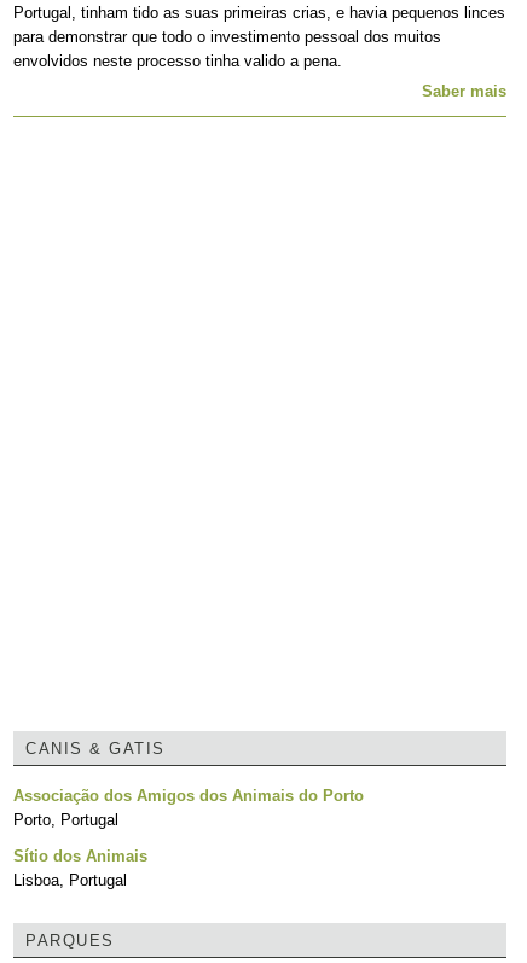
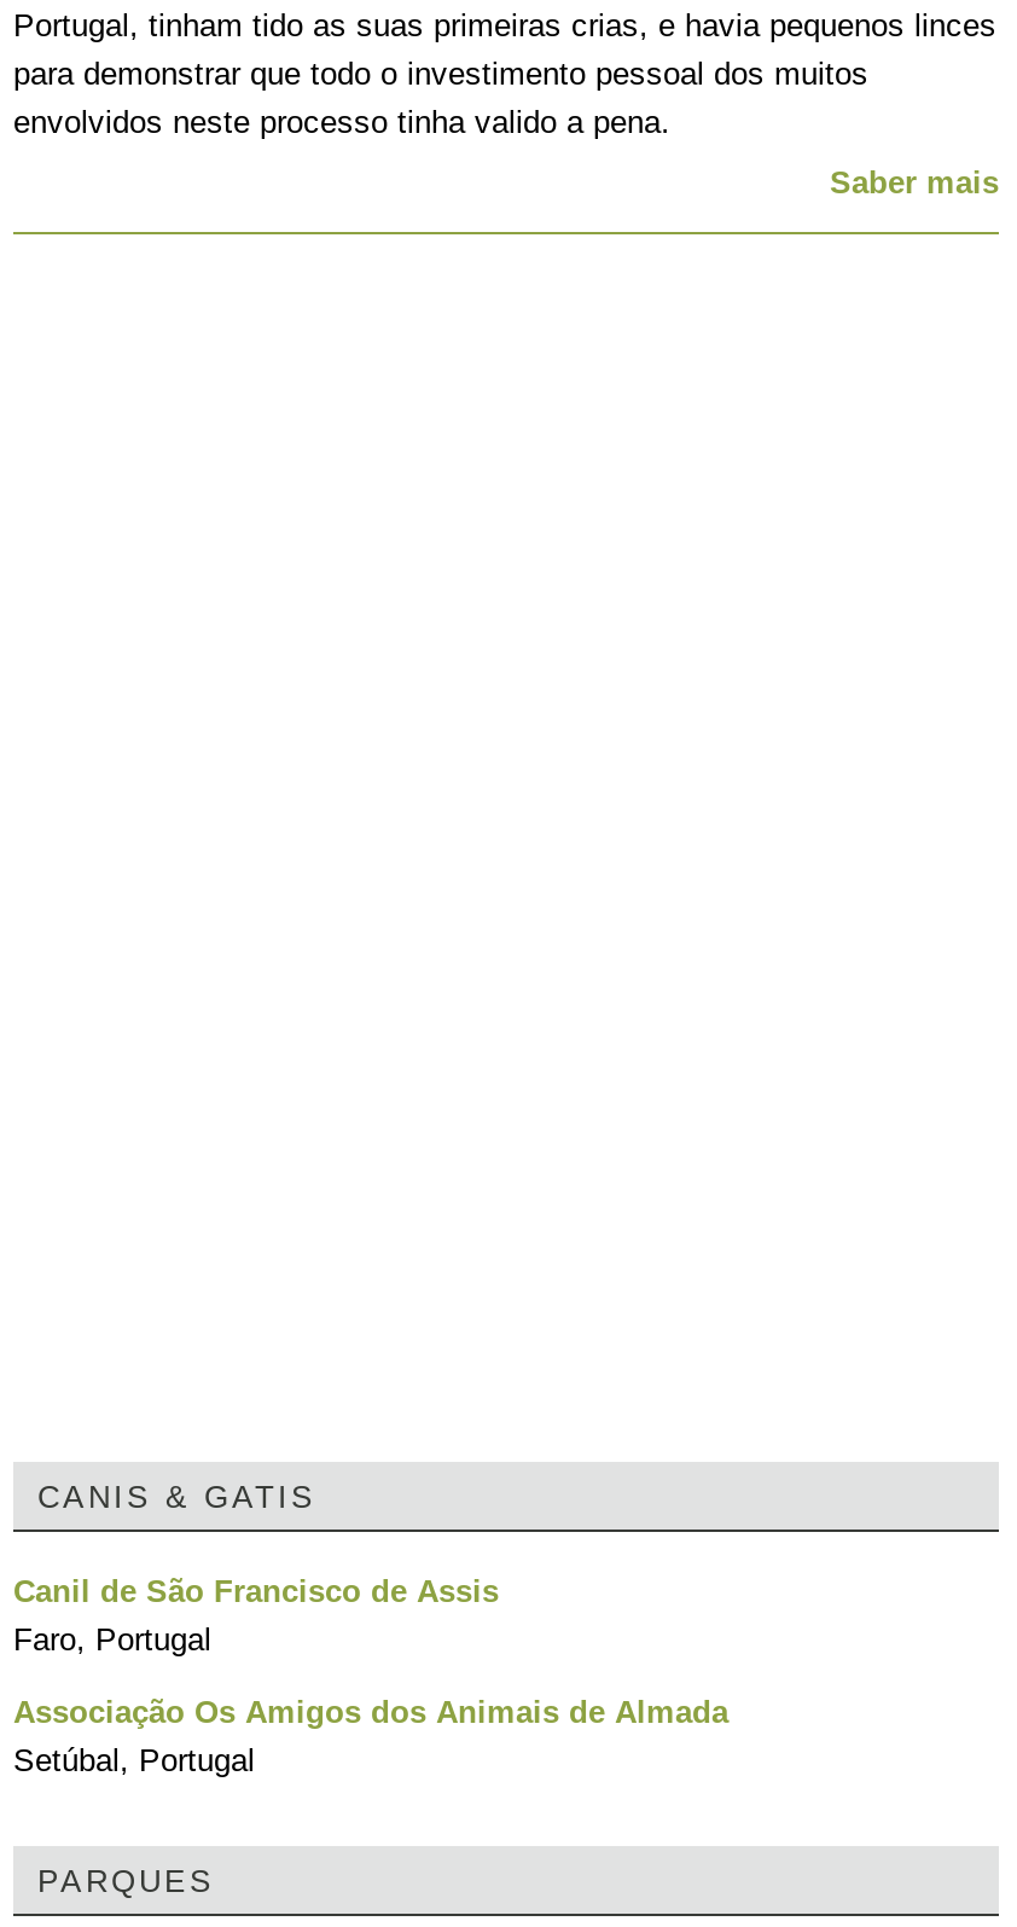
- Associação dos Amigos dos Animais do Porto
- Porto, Portugal
+ Canil de São Francisco de Assis
+ Faro, Portugal

- Sítio dos Animais
- Lisboa, Portugal
+ Associação Os Amigos dos Animais de Almada
+ Setúbal, Portugal
